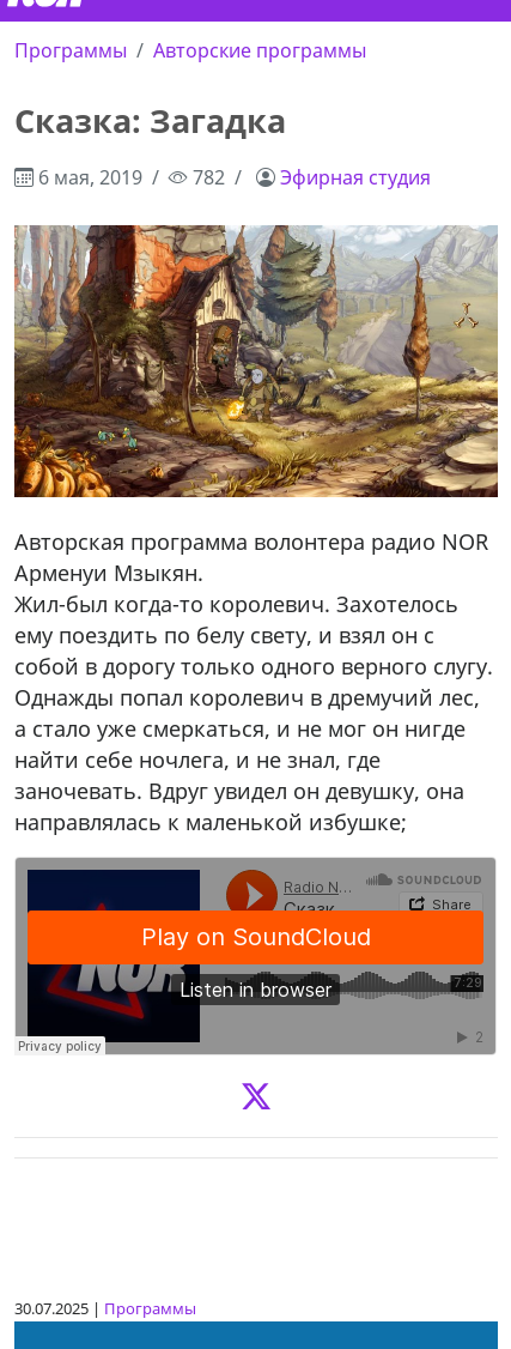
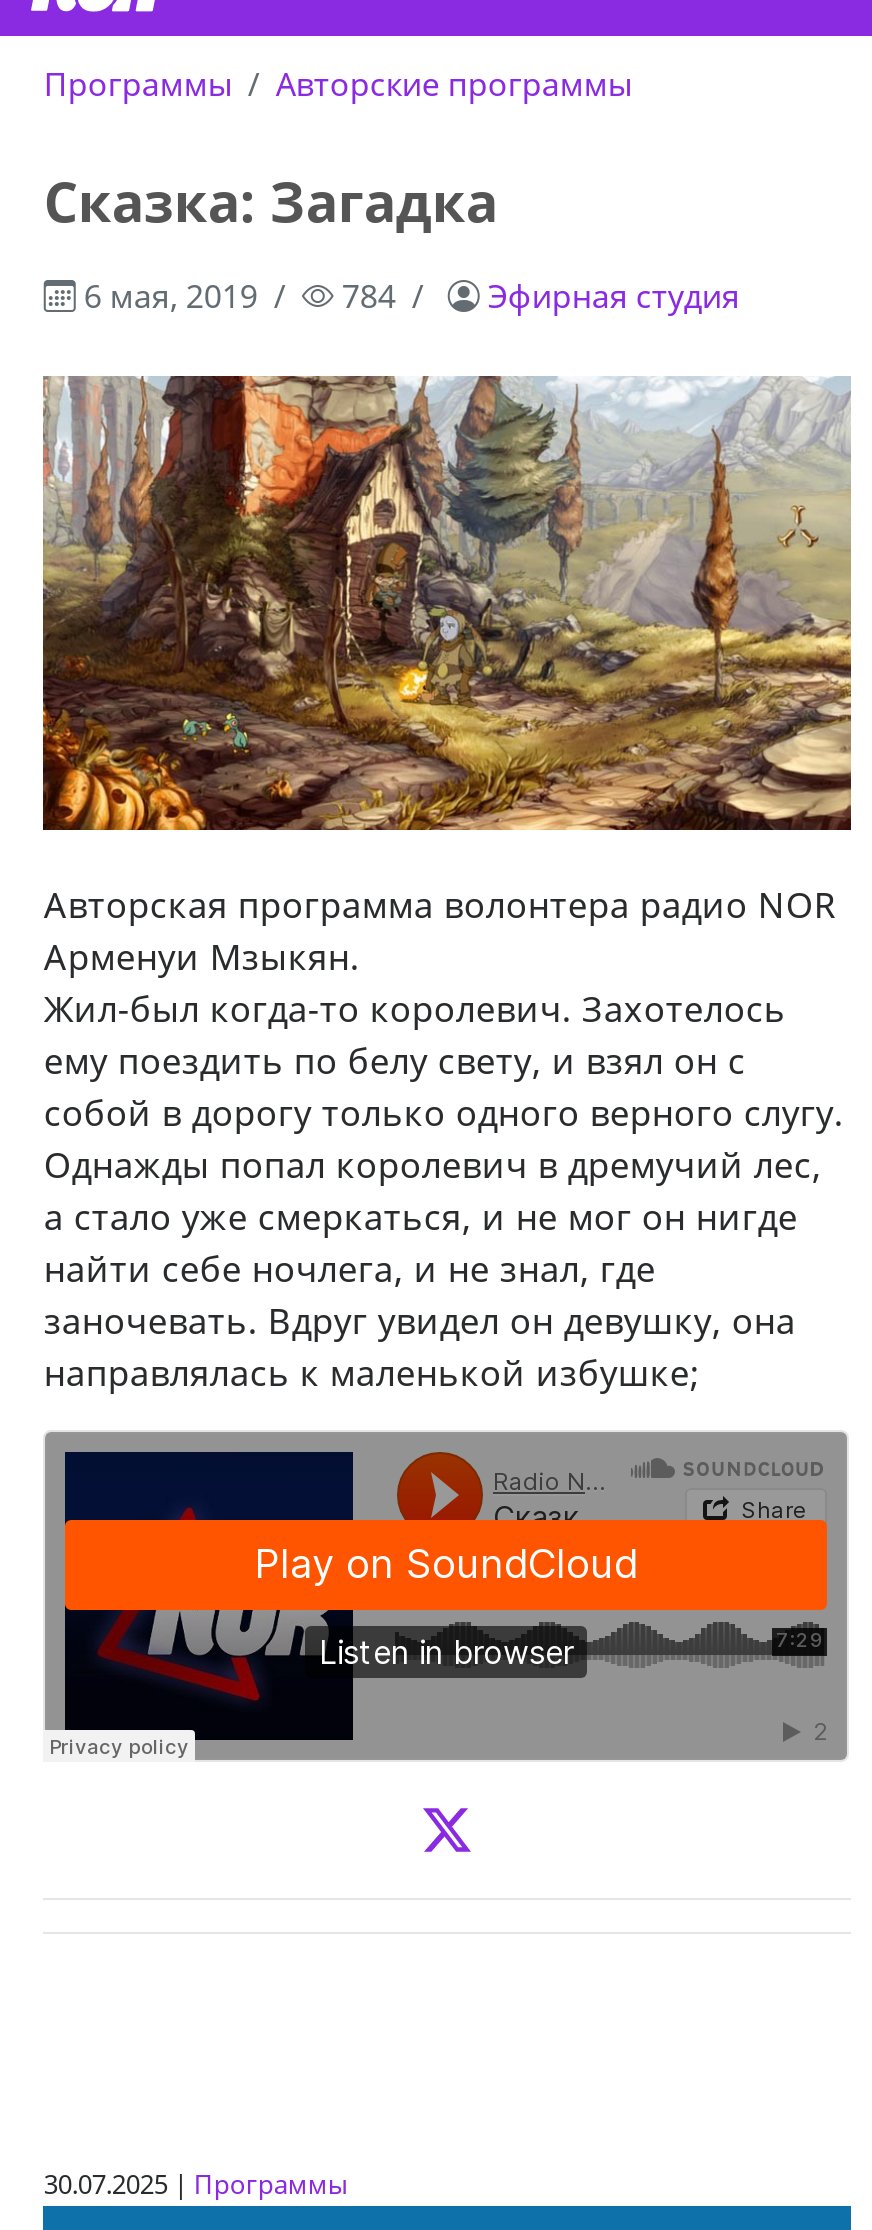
- 782
+ 784
